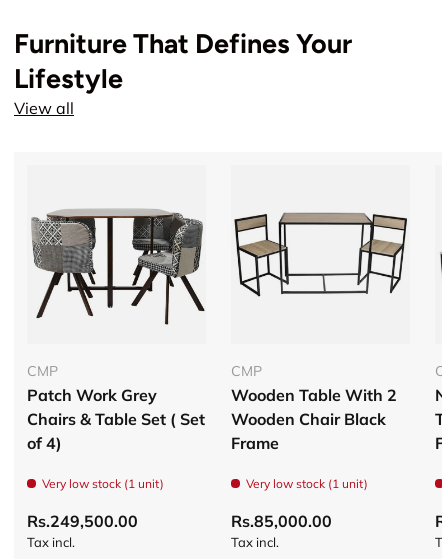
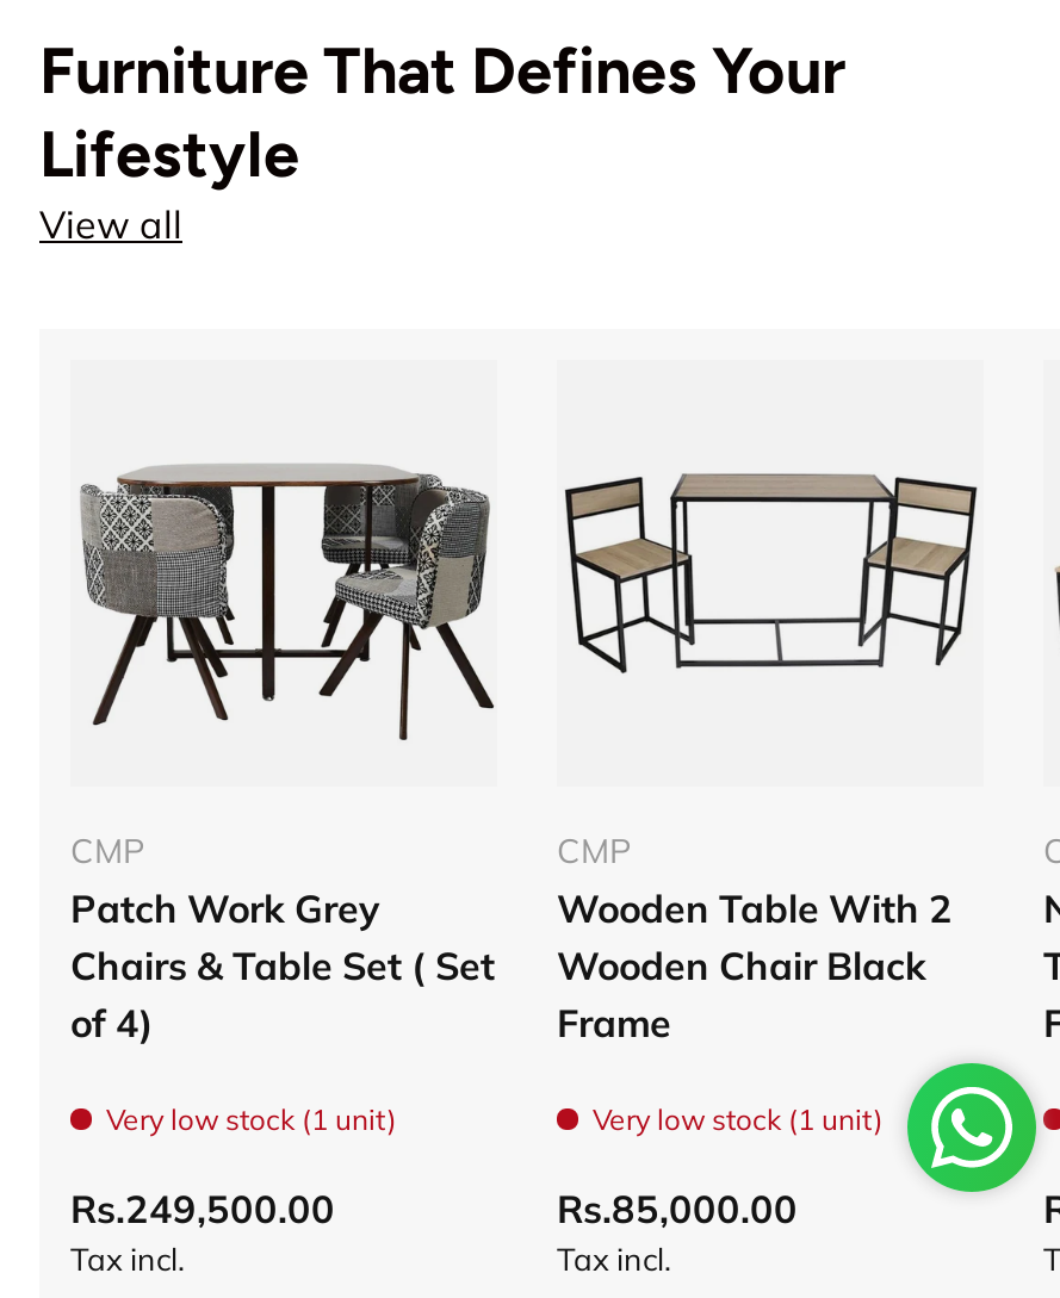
+ [image]
